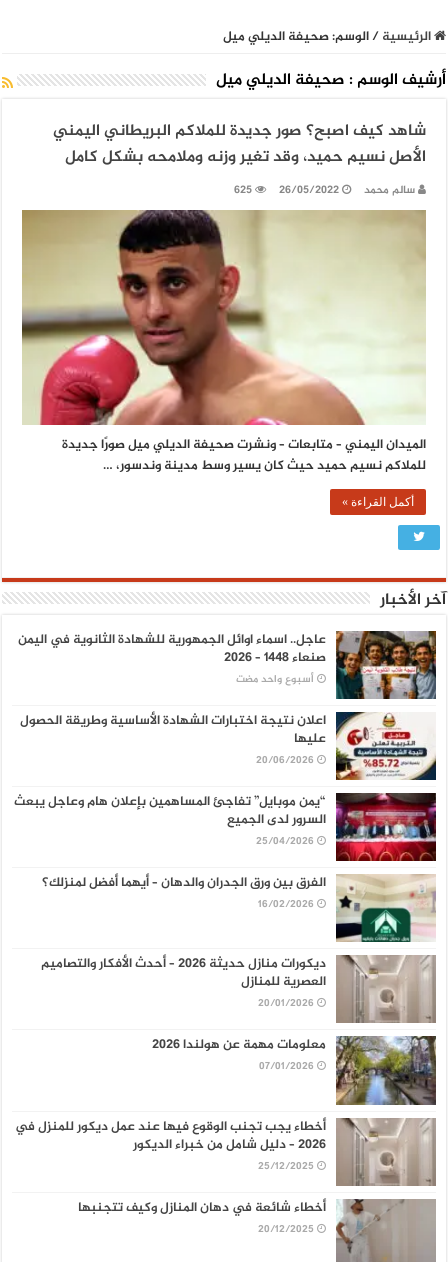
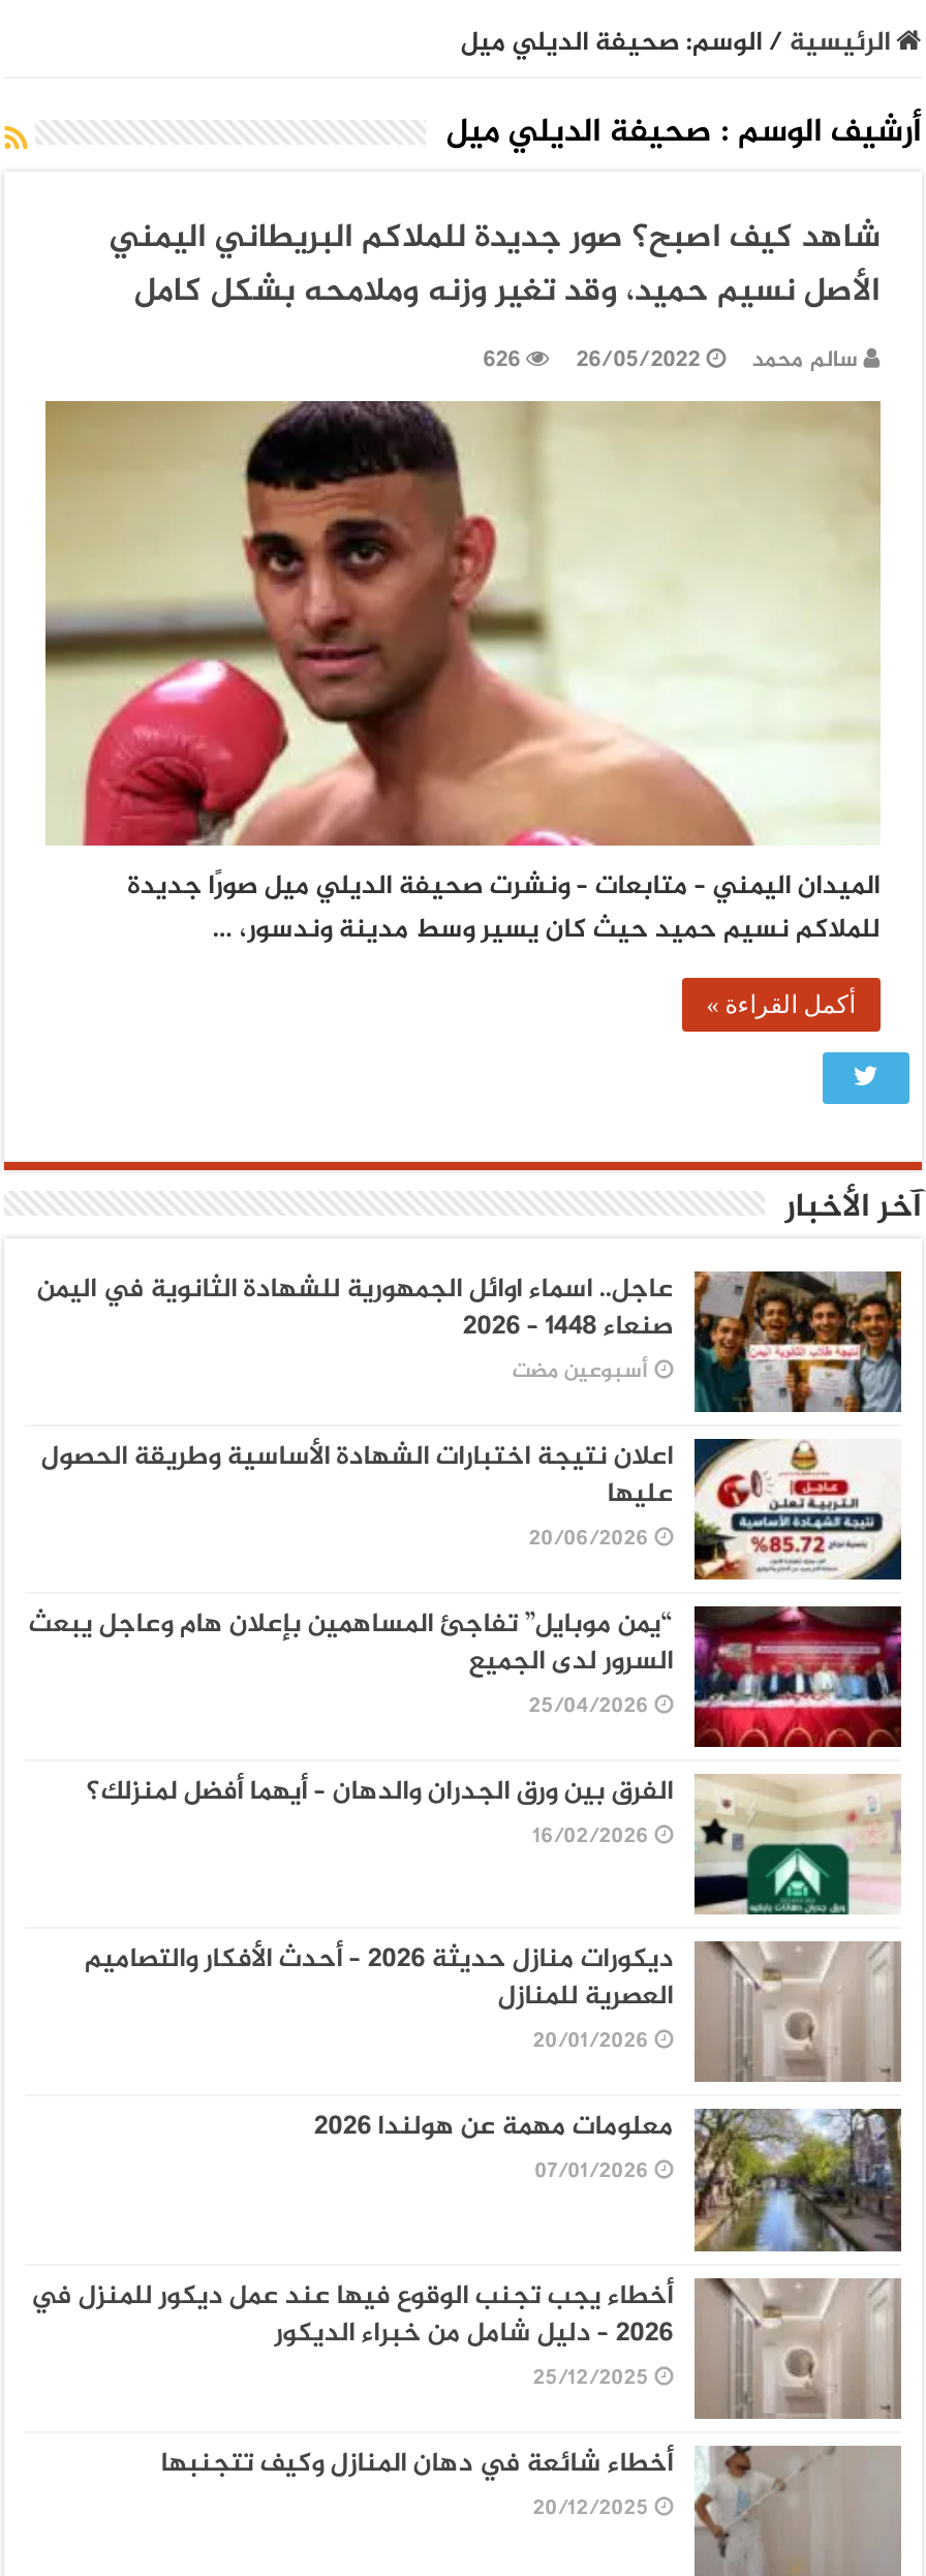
- سالم محمد 26/05/2022 625
+ سالم محمد 26/05/2022 626

- أسبوع واحد مضت
+ أسبوعين مضت
